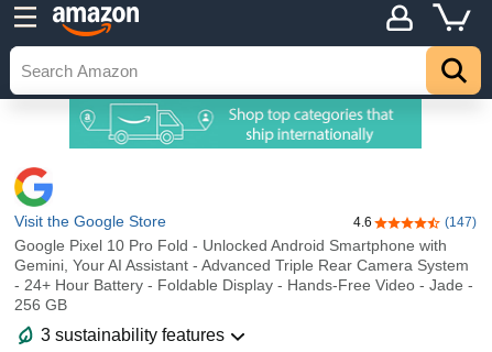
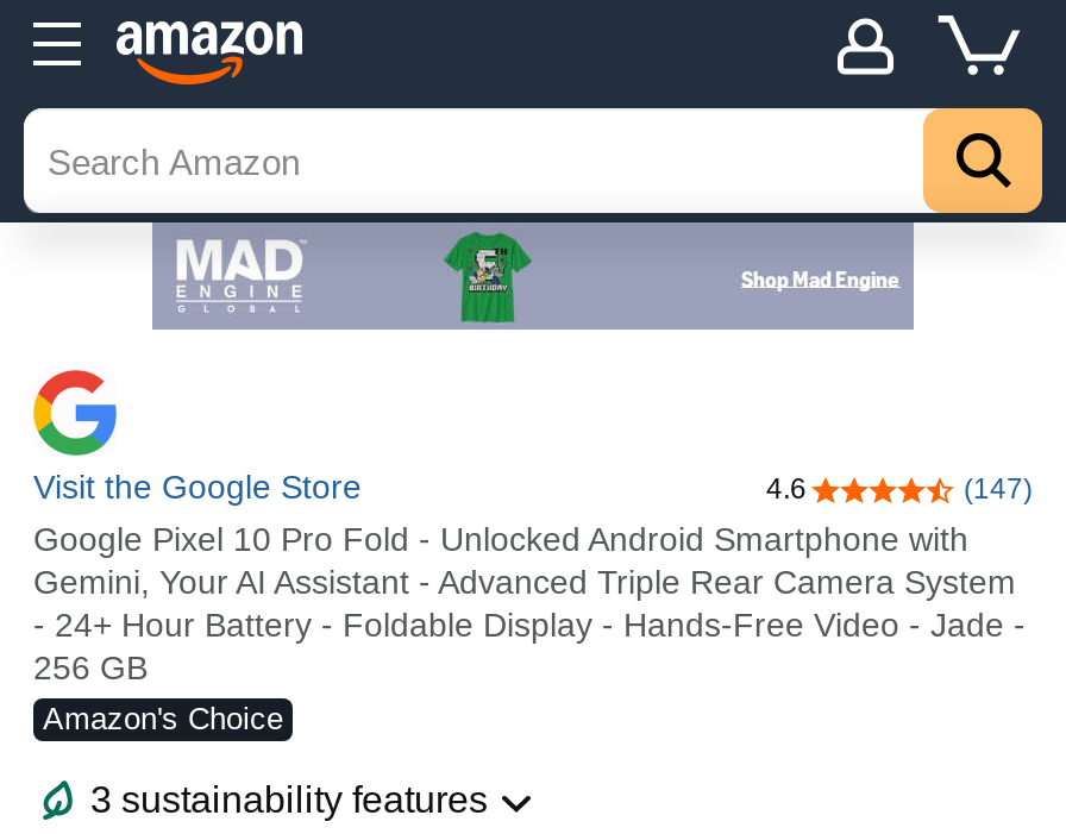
- [image]
+ [image]

+ Amazon's Choice
